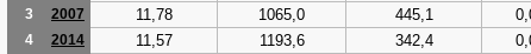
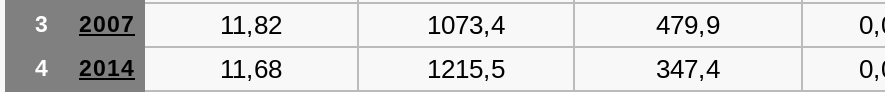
- 11,78
+ 11,82

- 1065,0
+ 1073,4

- 445,1
+ 479,9

- 11,57
+ 11,68

- 1193,6
+ 1215,5

- 342,4
+ 347,4
